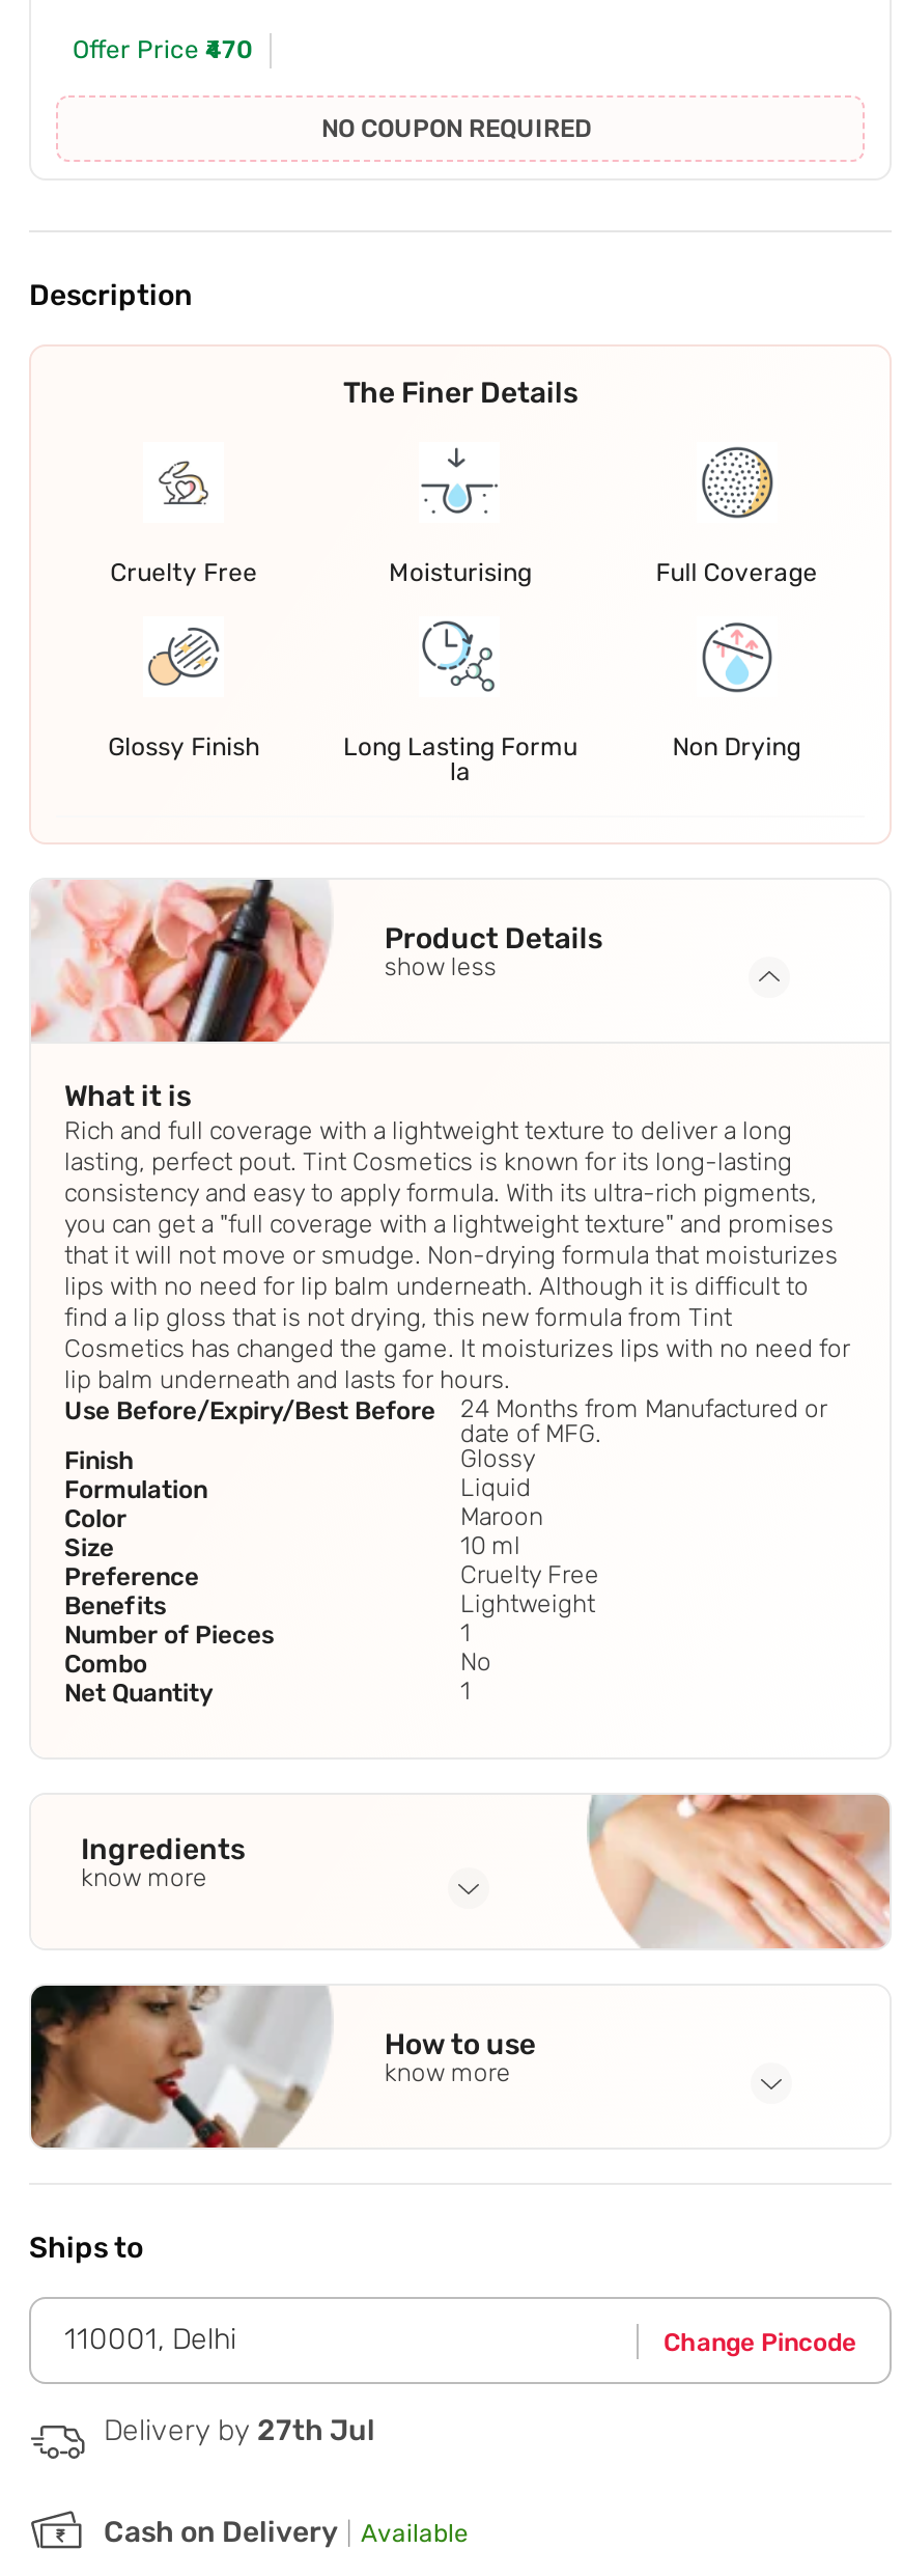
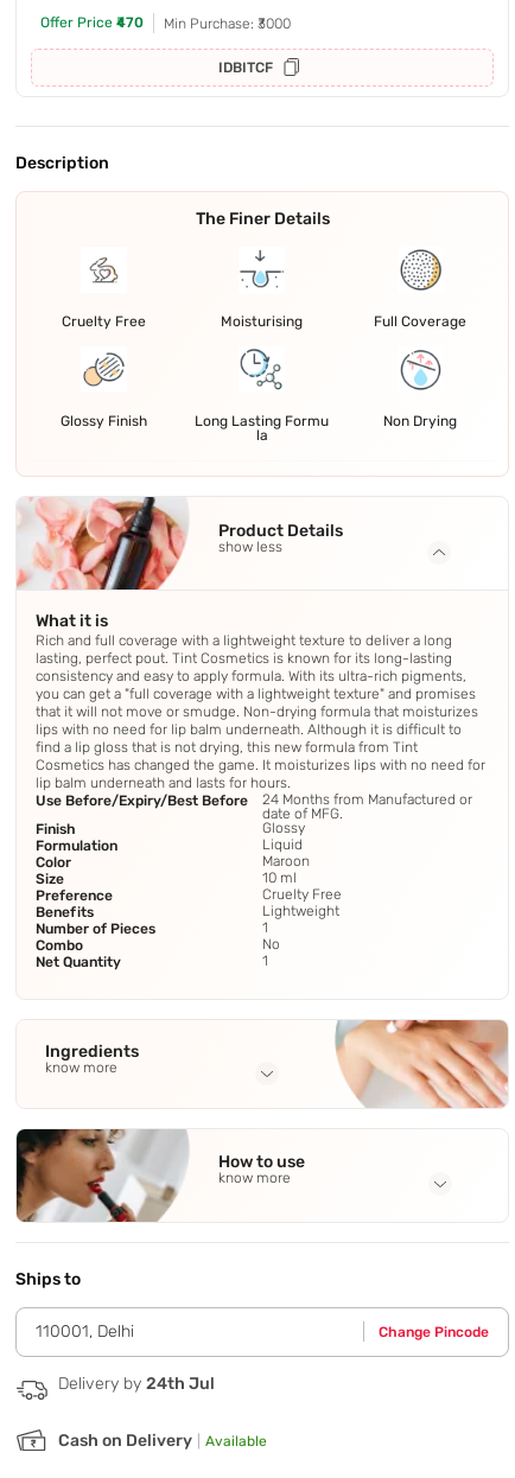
- NO COUPON REQUIRED
+ Min Purchase: ₹3000
+ IDBITCF

- Delivery by 27th Jul
+ Delivery by 24th Jul
